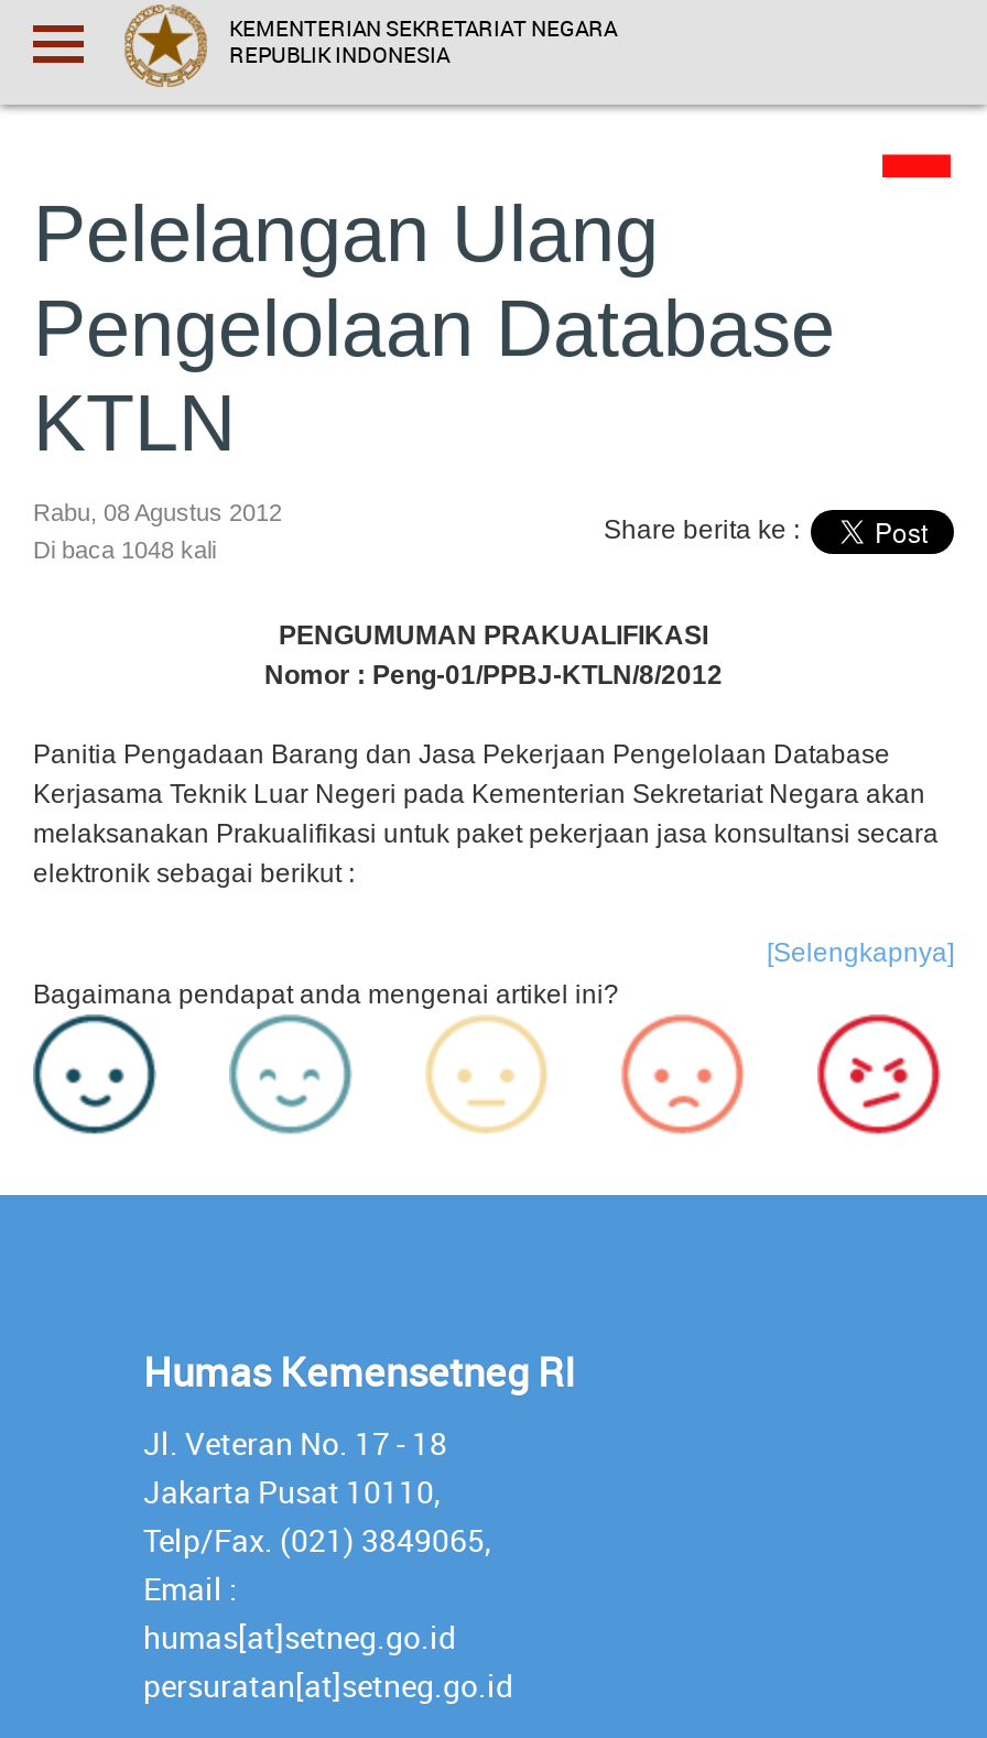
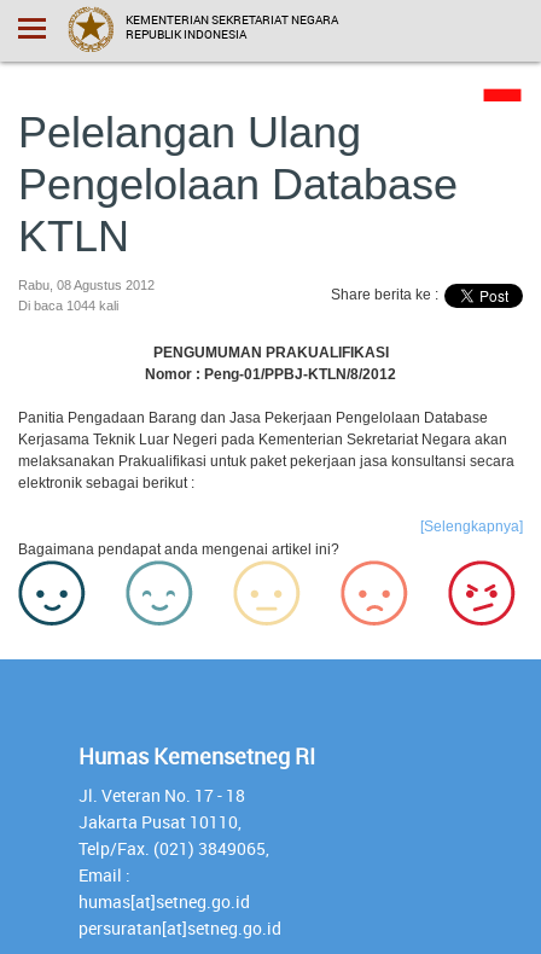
- Di baca 1048 kali
+ Di baca 1044 kali
